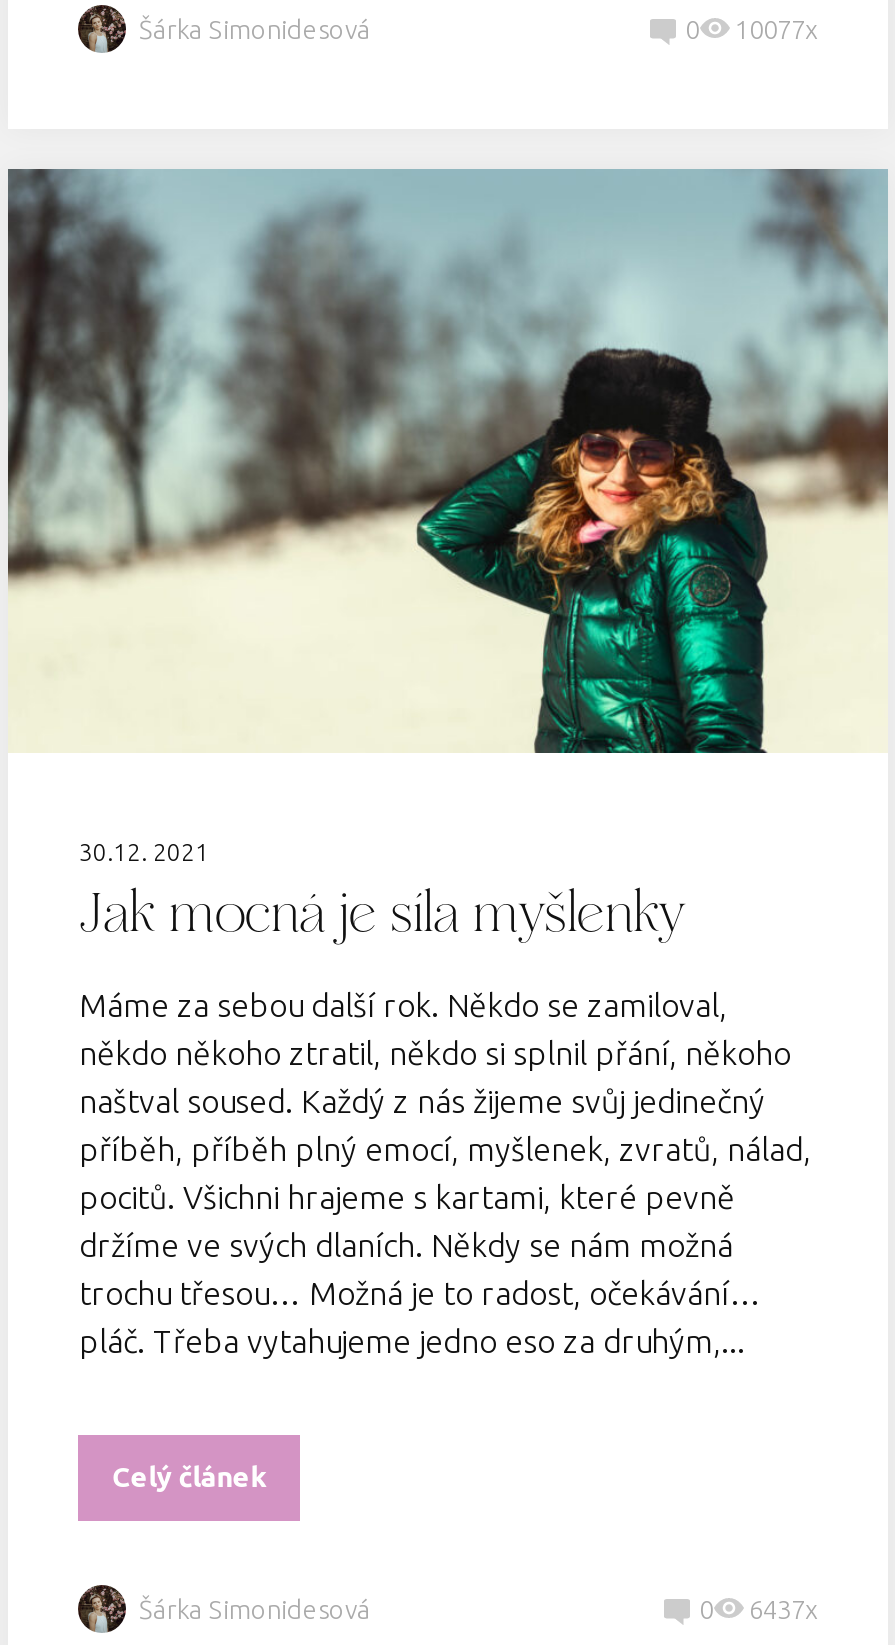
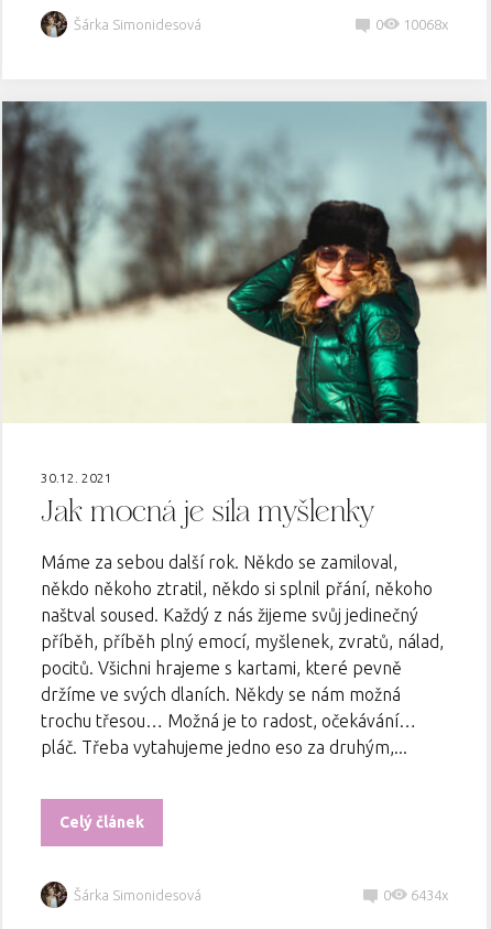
- 10077x
+ 10068x

- 0 6437x
+ 0 6434x
